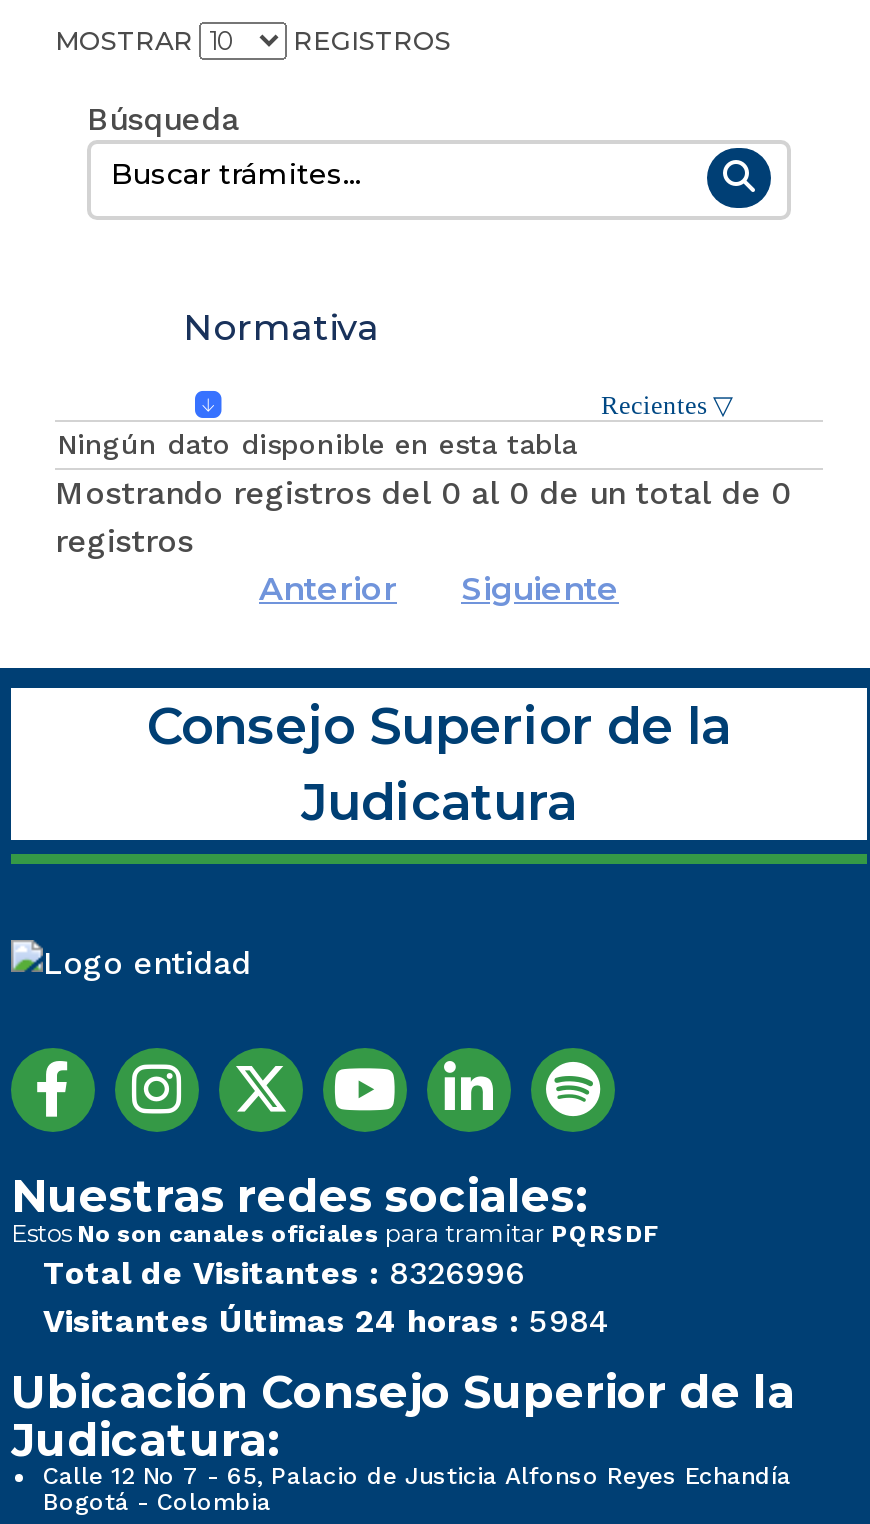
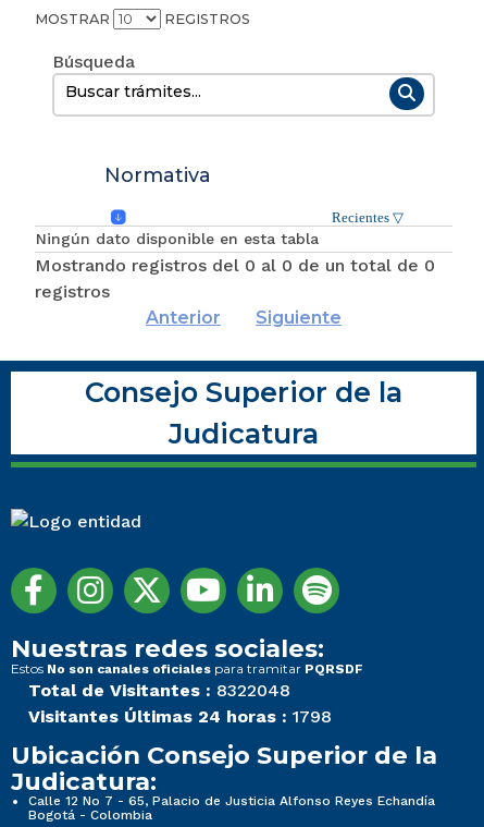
- Total de Visitantes : 8326996
+ Total de Visitantes : 8322048

- Visitantes Últimas 24 horas : 5984
+ Visitantes Últimas 24 horas : 1798
